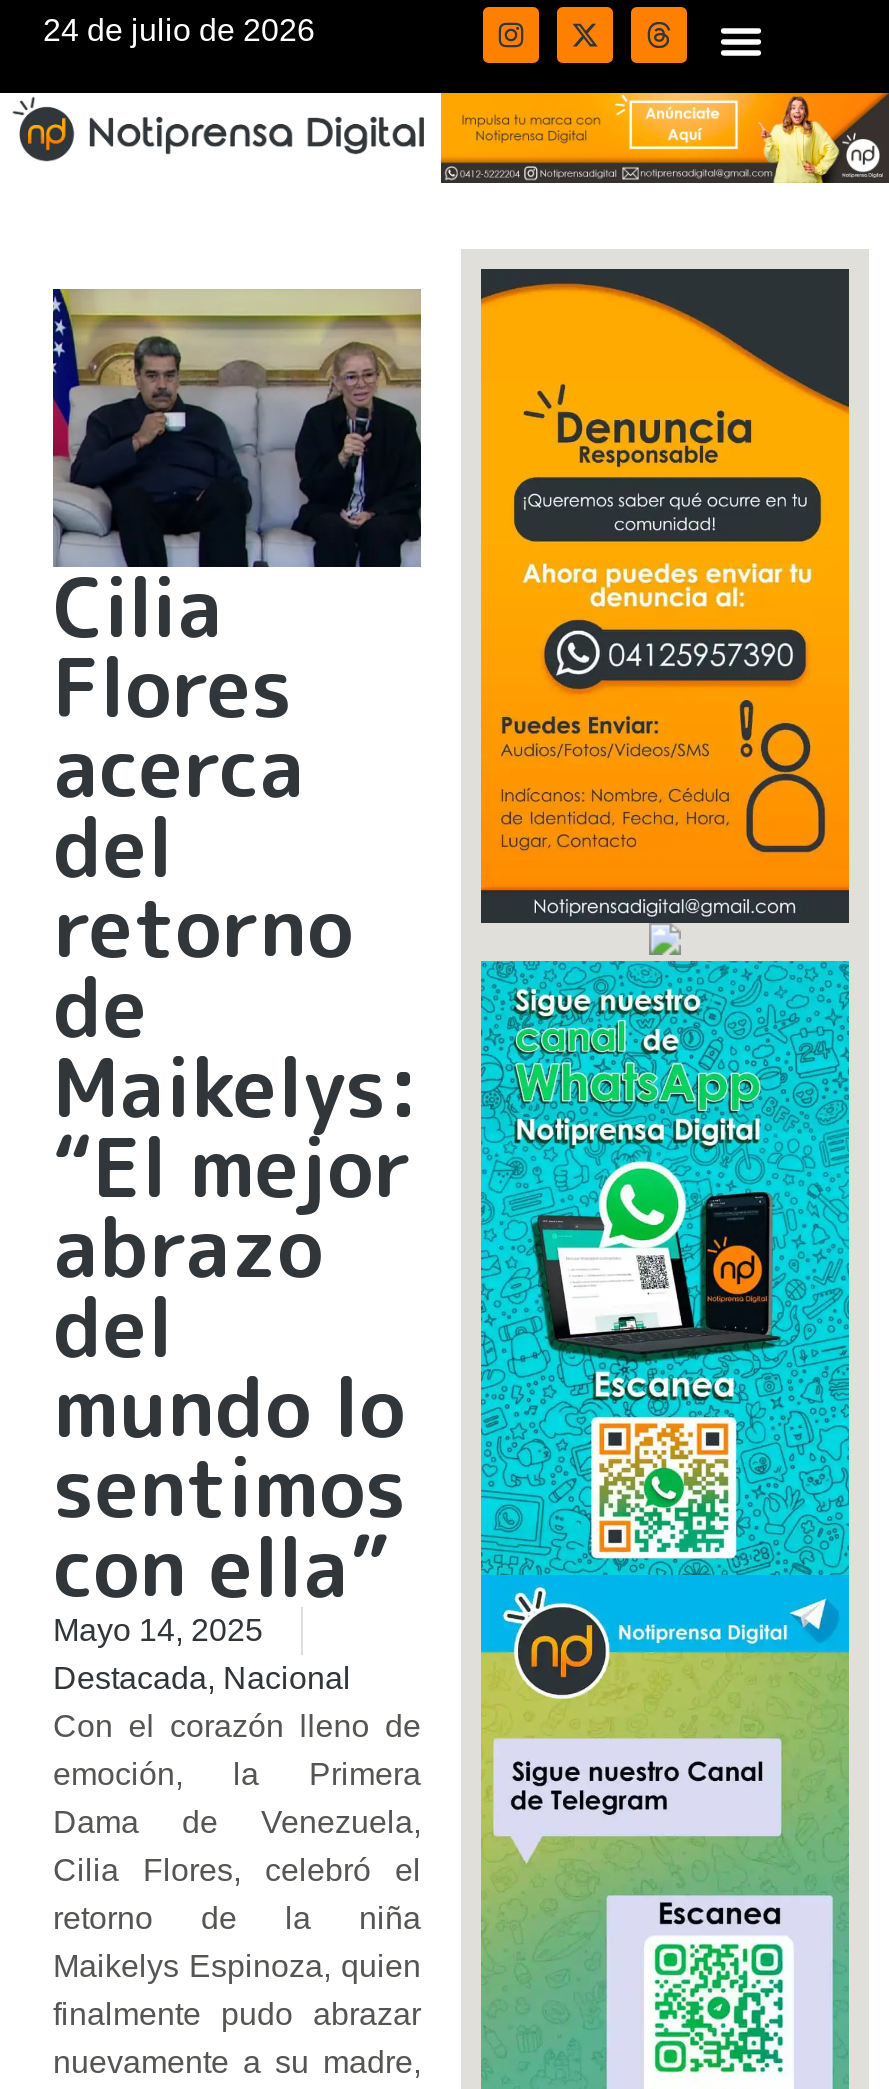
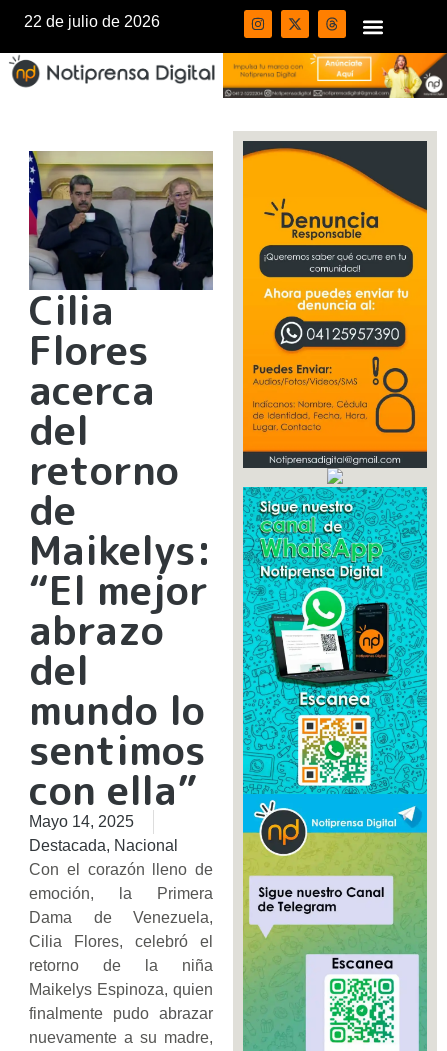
- 24 de julio de 2026
+ 22 de julio de 2026
